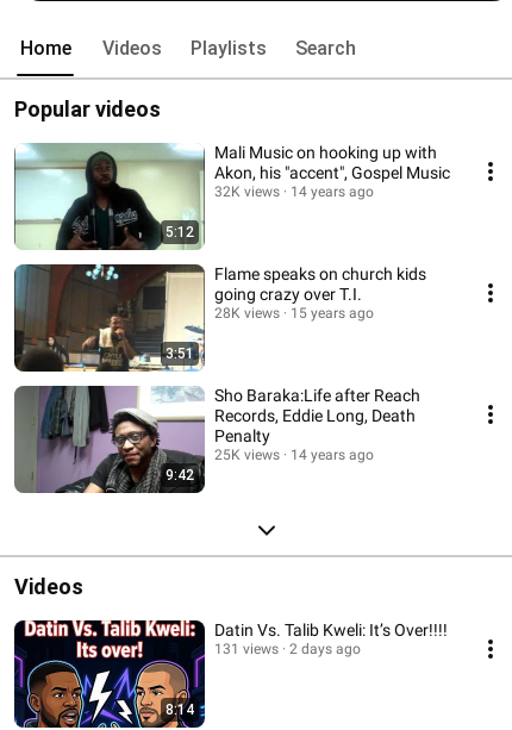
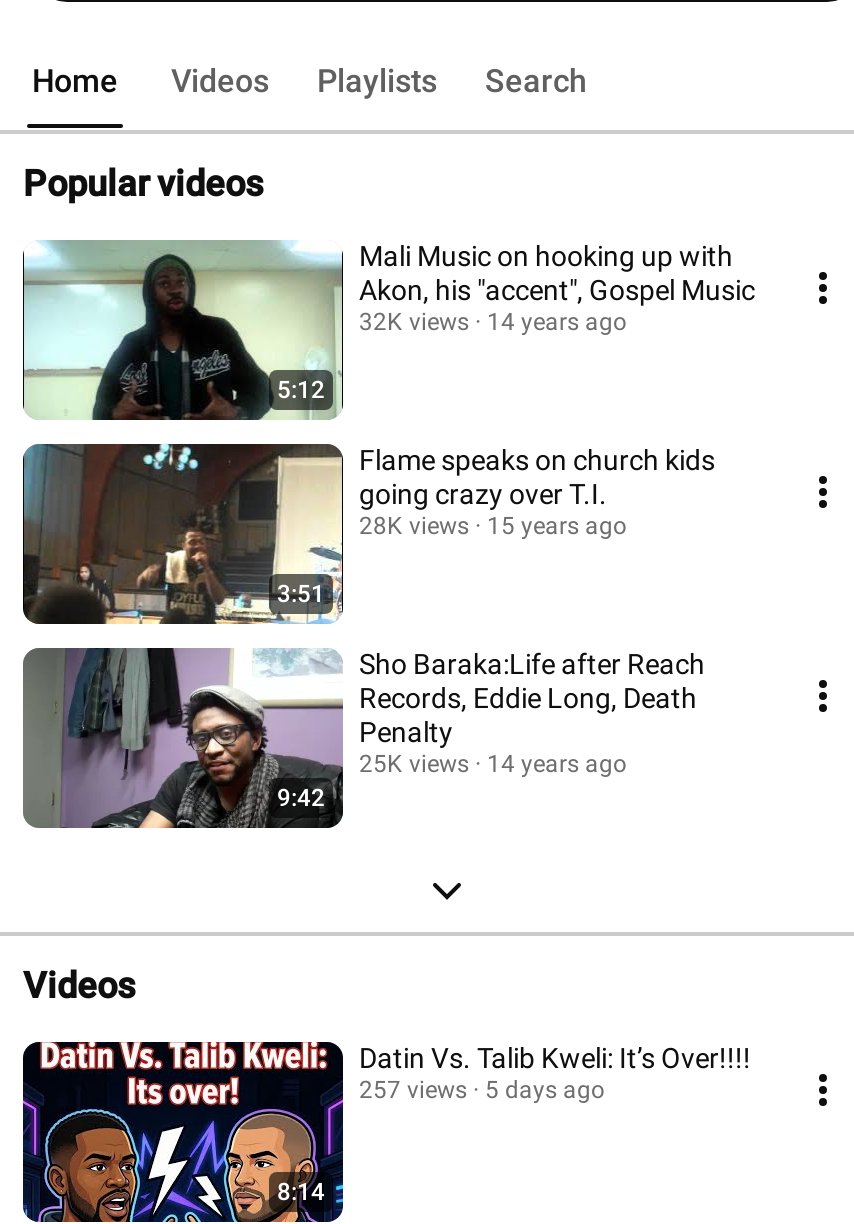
- 131 views
+ 257 views

- 2 days ago
+ 5 days ago
